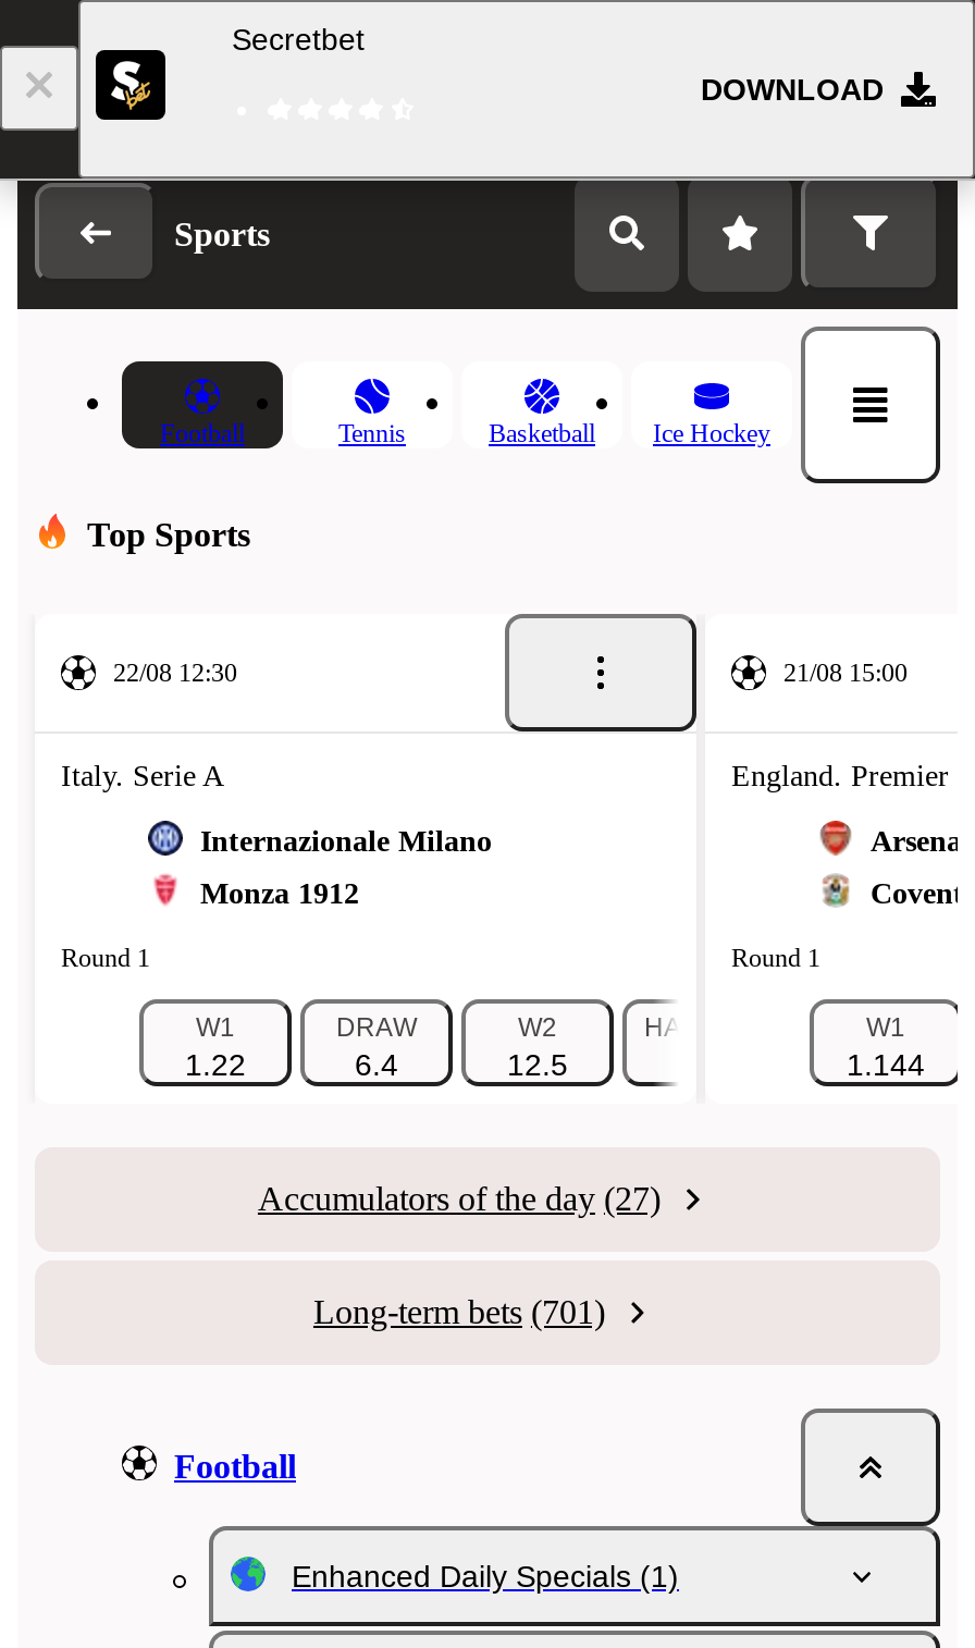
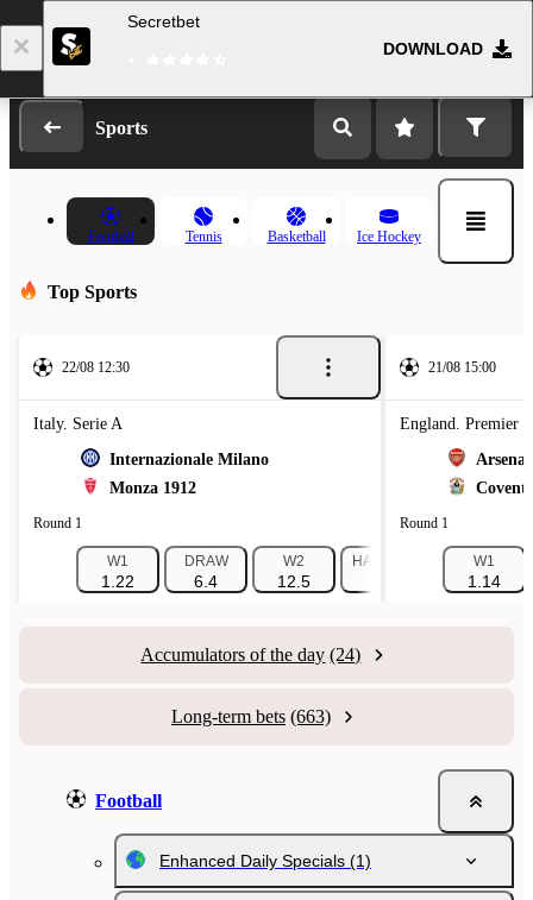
- 1.144
+ 1.14

- Accumulators of the day (27)
+ Accumulators of the day (24)

- Long-term bets (701)
+ Long-term bets (663)
